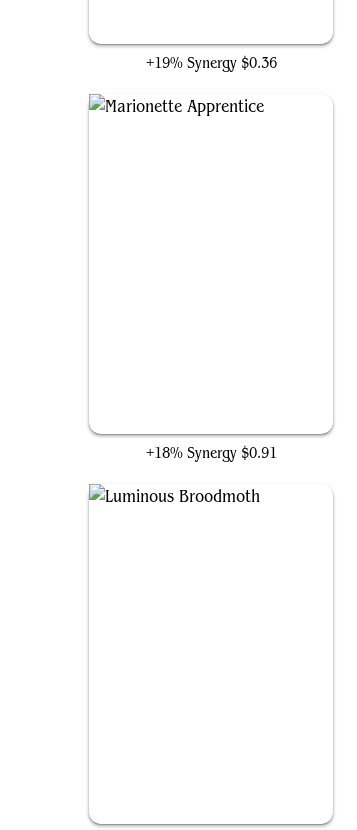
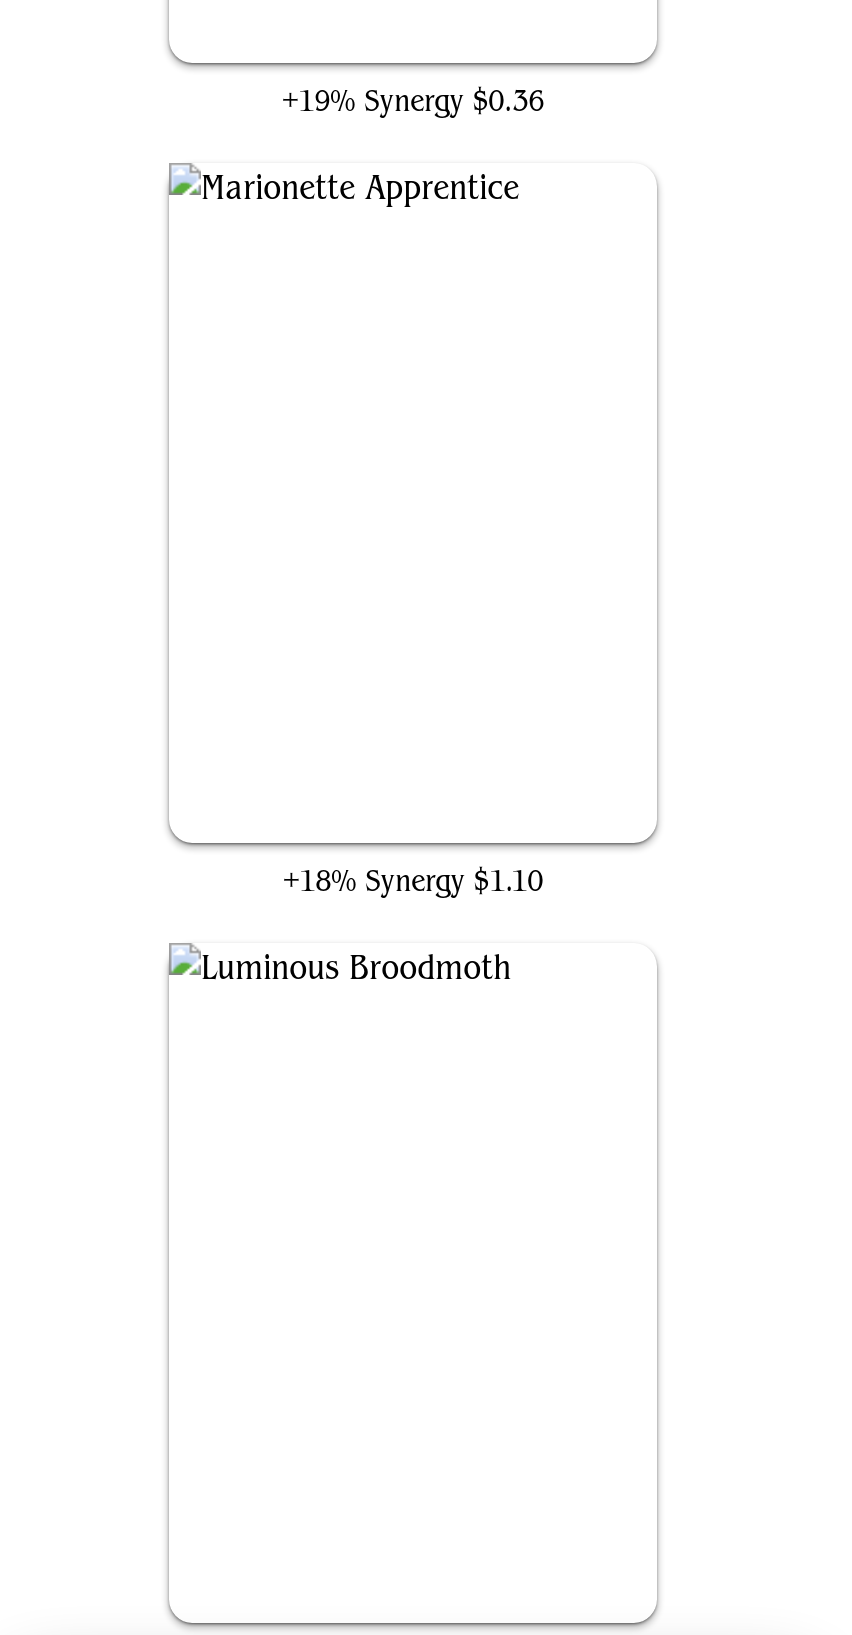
- +18% Synergy $0.91
+ +18% Synergy $1.10
